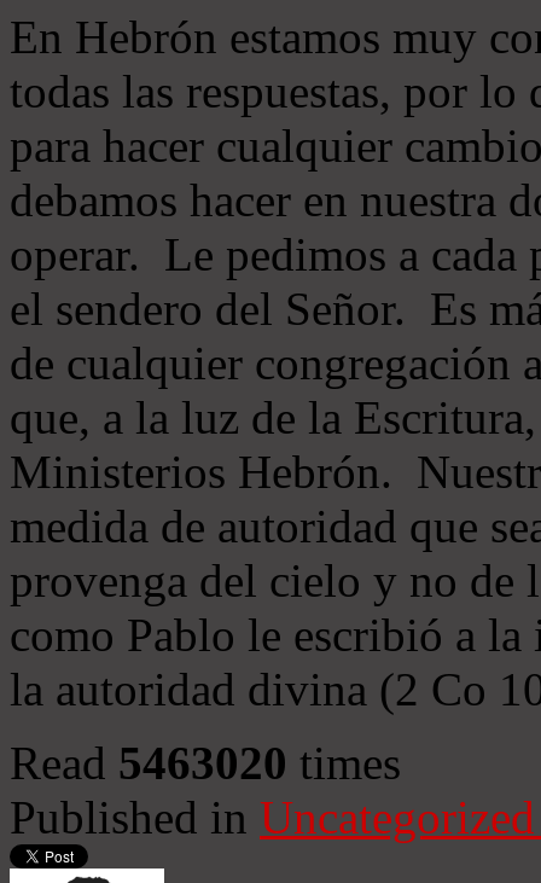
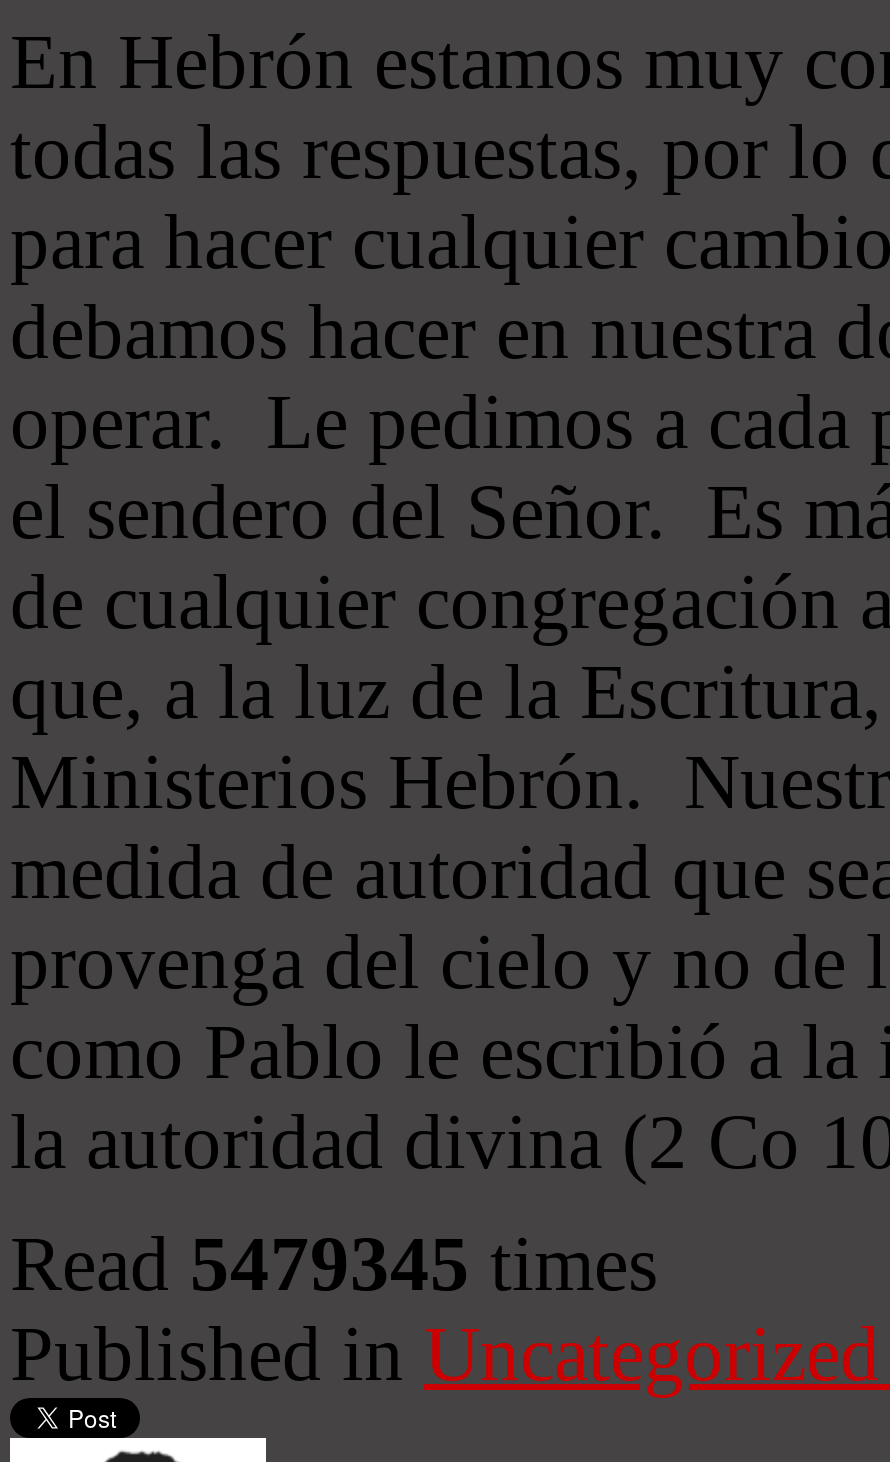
- Read 5463020 times
+ Read 5479345 times
